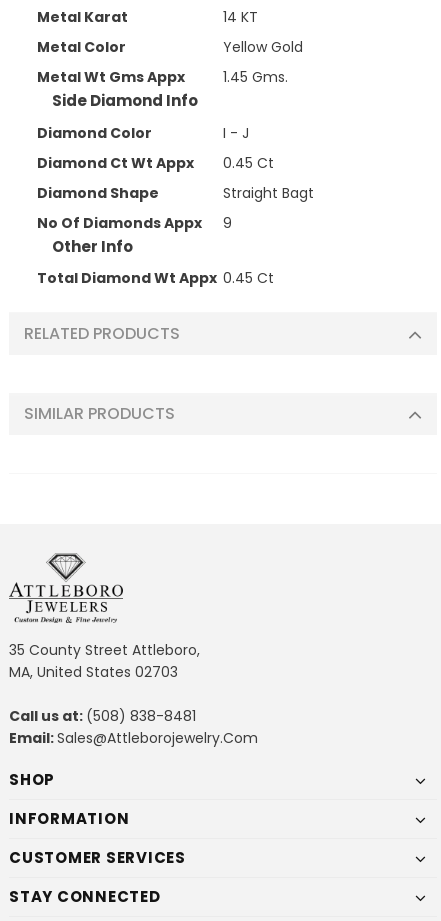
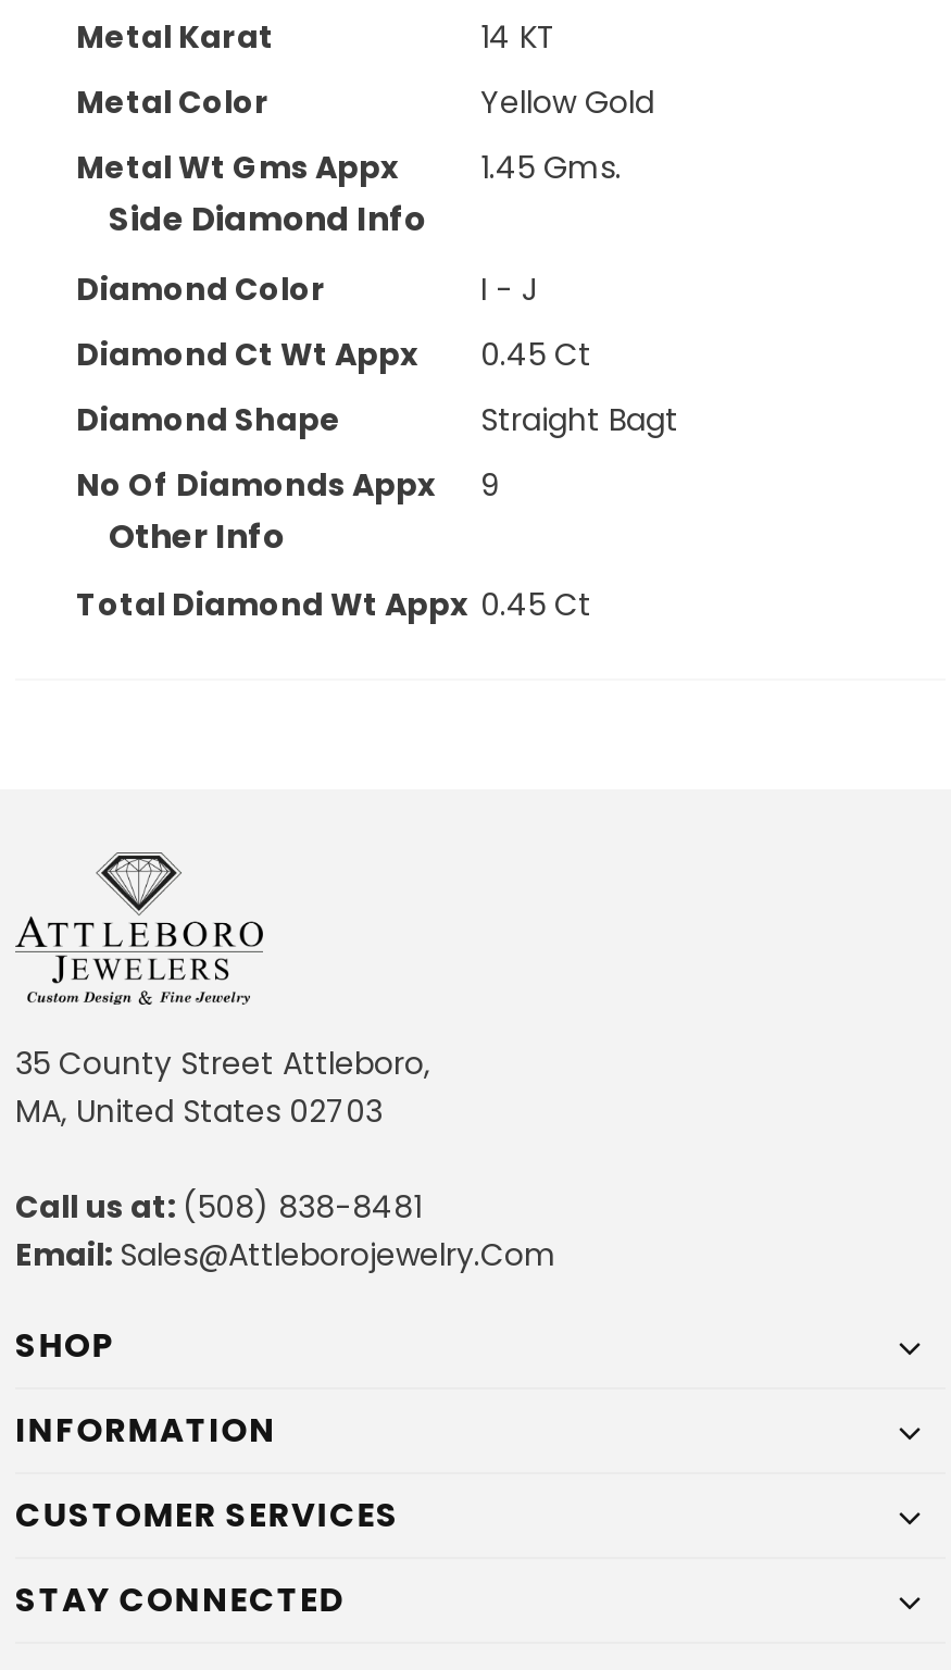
- RELATED PRODUCTS
- SIMILAR PRODUCTS
